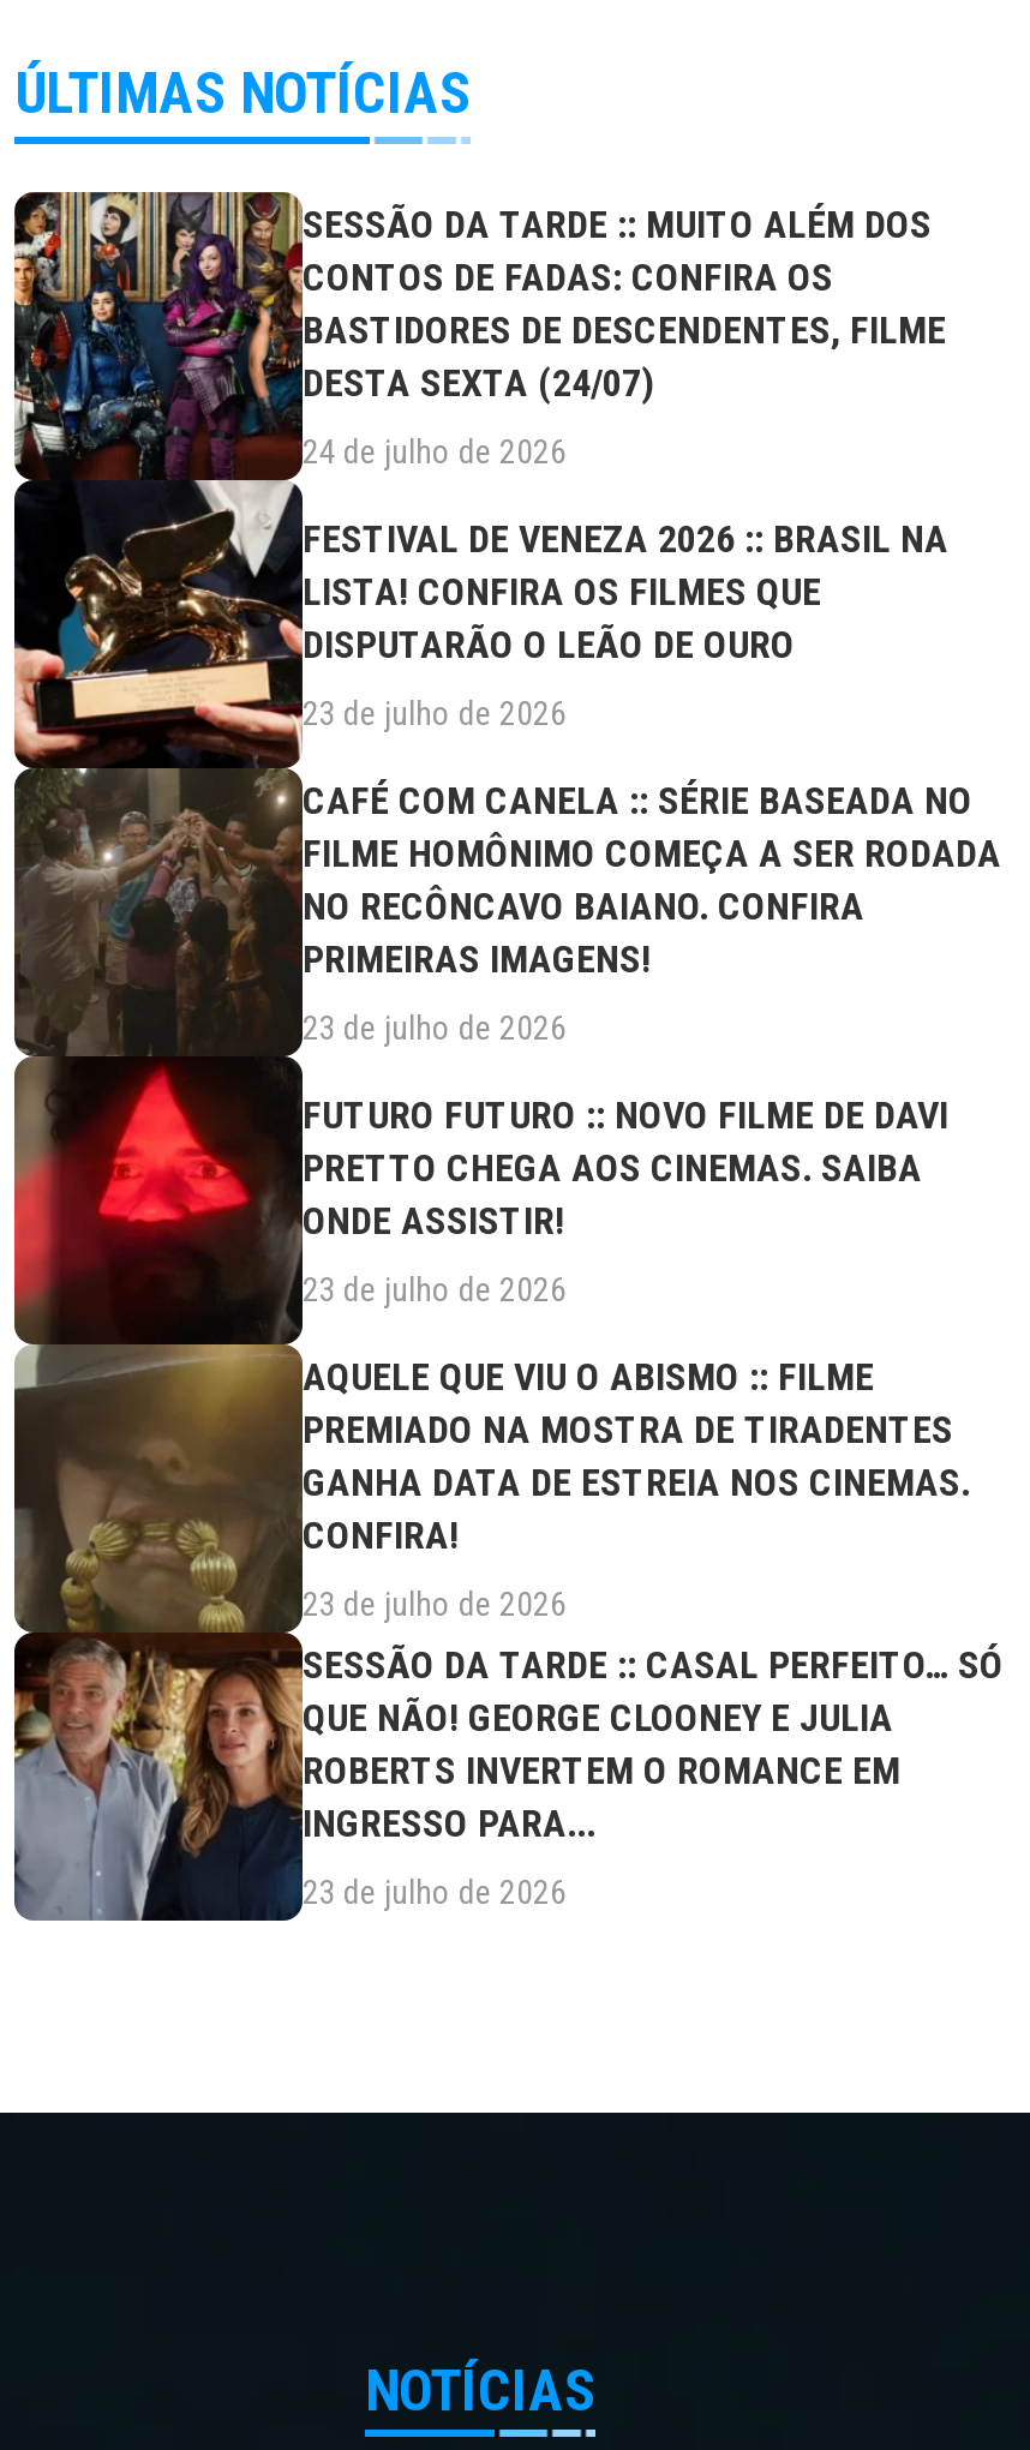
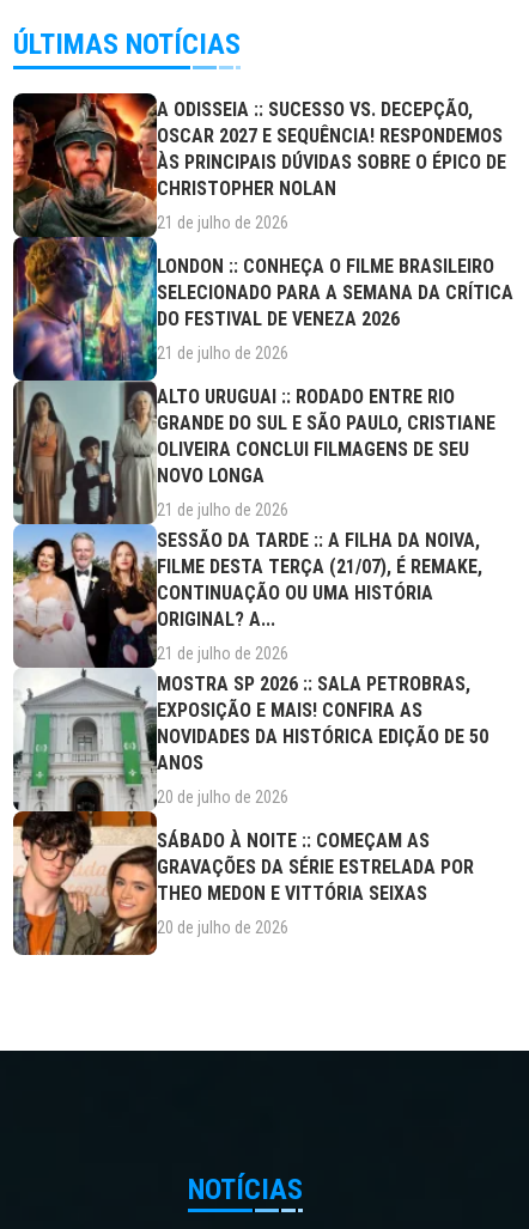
- [image]
- SESSÃO DA TARDE :: MUITO ALÉM DOS
- CONTOS DE FADAS: CONFIRA OS
- BASTIDORES DE DESCENDENTES, FILME
- DESTA SEXTA (24/07)
- 24 de julho de 2026
- FESTIVAL DE VENEZA 2026 :: BRASIL NA
- LISTA! CONFIRA OS FILMES QUE
- DISPUTARÃO O LEÃO DE OURO
- 23 de julho de 2026
- CAFÉ COM CANELA :: SÉRIE BASEADA NO
- FILME HOMÔNIMO COMEÇA A SER RODADA
- NO RECÔNCAVO BAIANO. CONFIRA
- PRIMEIRAS IMAGENS!
- 23 de julho de 2026
- FUTURO FUTURO :: NOVO FILME DE DAVI
- PRETTO CHEGA AOS CINEMAS. SAIBA
- ONDE ASSISTIR!
- 23 de julho de 2026
- AQUELE QUE VIU O ABISMO :: FILME
- PREMIADO NA MOSTRA DE TIRADENTES
- GANHA DATA DE ESTREIA NOS CINEMAS.
- CONFIRA!
- 23 de julho de 2026
- SESSÃO DA TARDE :: CASAL PERFEITO… SÓ
- QUE NÃO! GEORGE CLOONEY E JULIA
- ROBERTS INVERTEM O ROMANCE EM
- INGRESSO PARA...
- 23 de julho de 2026
+ [image]
+ A ODISSEIA :: SUCESSO VS. DECEPÇÃO,
+ OSCAR 2027 E SEQUÊNCIA! RESPONDEMOS
+ ÀS PRINCIPAIS DÚVIDAS SOBRE O ÉPICO DE
+ CHRISTOPHER NOLAN
+ 21 de julho de 2026
+ LONDON :: CONHEÇA O FILME BRASILEIRO
+ SELECIONADO PARA A SEMANA DA CRÍTICA
+ DO FESTIVAL DE VENEZA 2026
+ 21 de julho de 2026
+ ALTO URUGUAI :: RODADO ENTRE RIO
+ GRANDE DO SUL E SÃO PAULO, CRISTIANE
+ OLIVEIRA CONCLUI FILMAGENS DE SEU
+ NOVO LONGA
+ 21 de julho de 2026
+ SESSÃO DA TARDE :: A FILHA DA NOIVA,
+ FILME DESTA TERÇA (21/07), É REMAKE,
+ CONTINUAÇÃO OU UMA HISTÓRIA
+ ORIGINAL? A...
+ 21 de julho de 2026
+ MOSTRA SP 2026 :: SALA PETROBRAS,
+ EXPOSIÇÃO E MAIS! CONFIRA AS
+ NOVIDADES DA HISTÓRICA EDIÇÃO DE 50
+ ANOS
+ 20 de julho de 2026
+ SÁBADO À NOITE :: COMEÇAM AS
+ GRAVAÇÕES DA SÉRIE ESTRELADA POR
+ THEO MEDON E VITTÓRIA SEIXAS
+ 20 de julho de 2026
